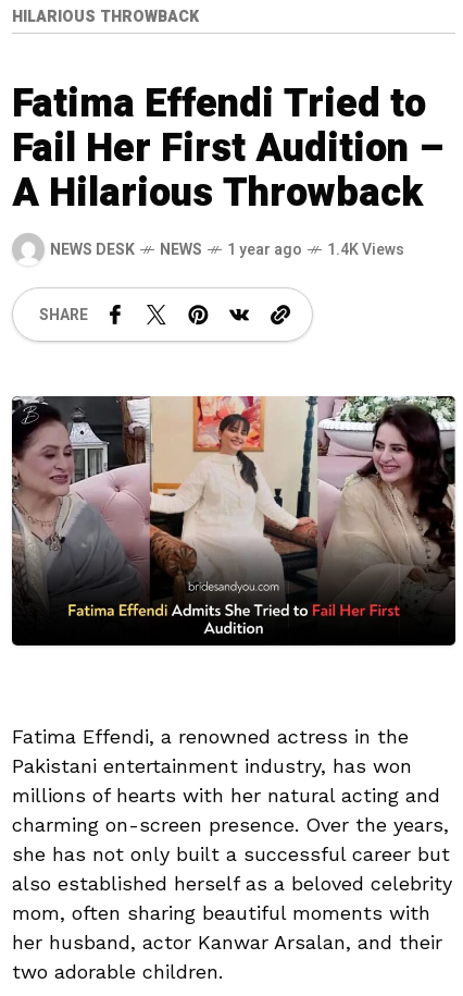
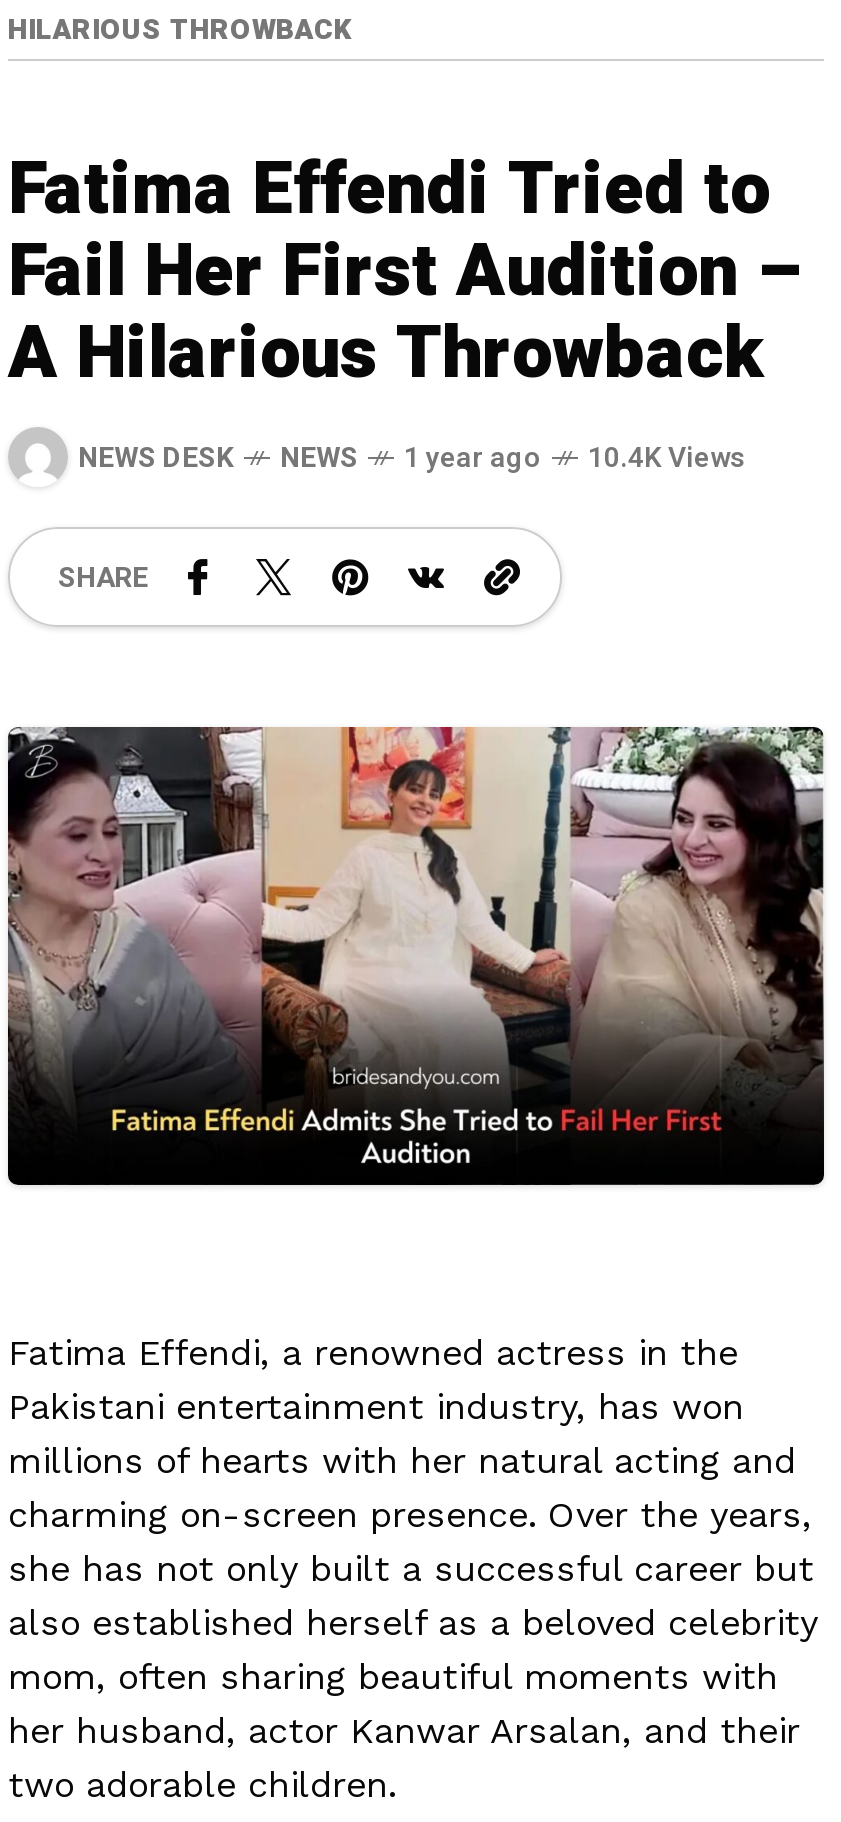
- NEWS DESK NEWS 1 year ago 1.4K Views
+ NEWS DESK NEWS 1 year ago 10.4K Views
